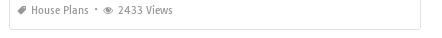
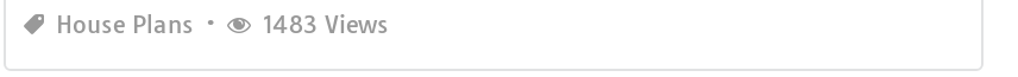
- 2433 Views
+ 1483 Views
